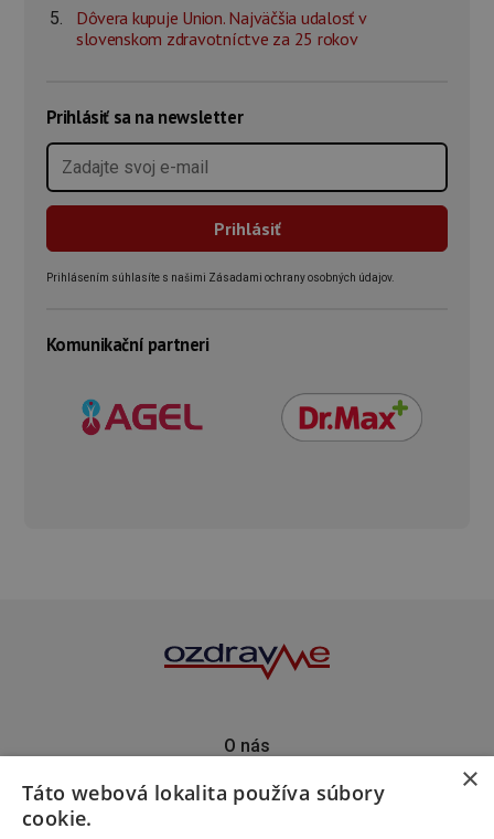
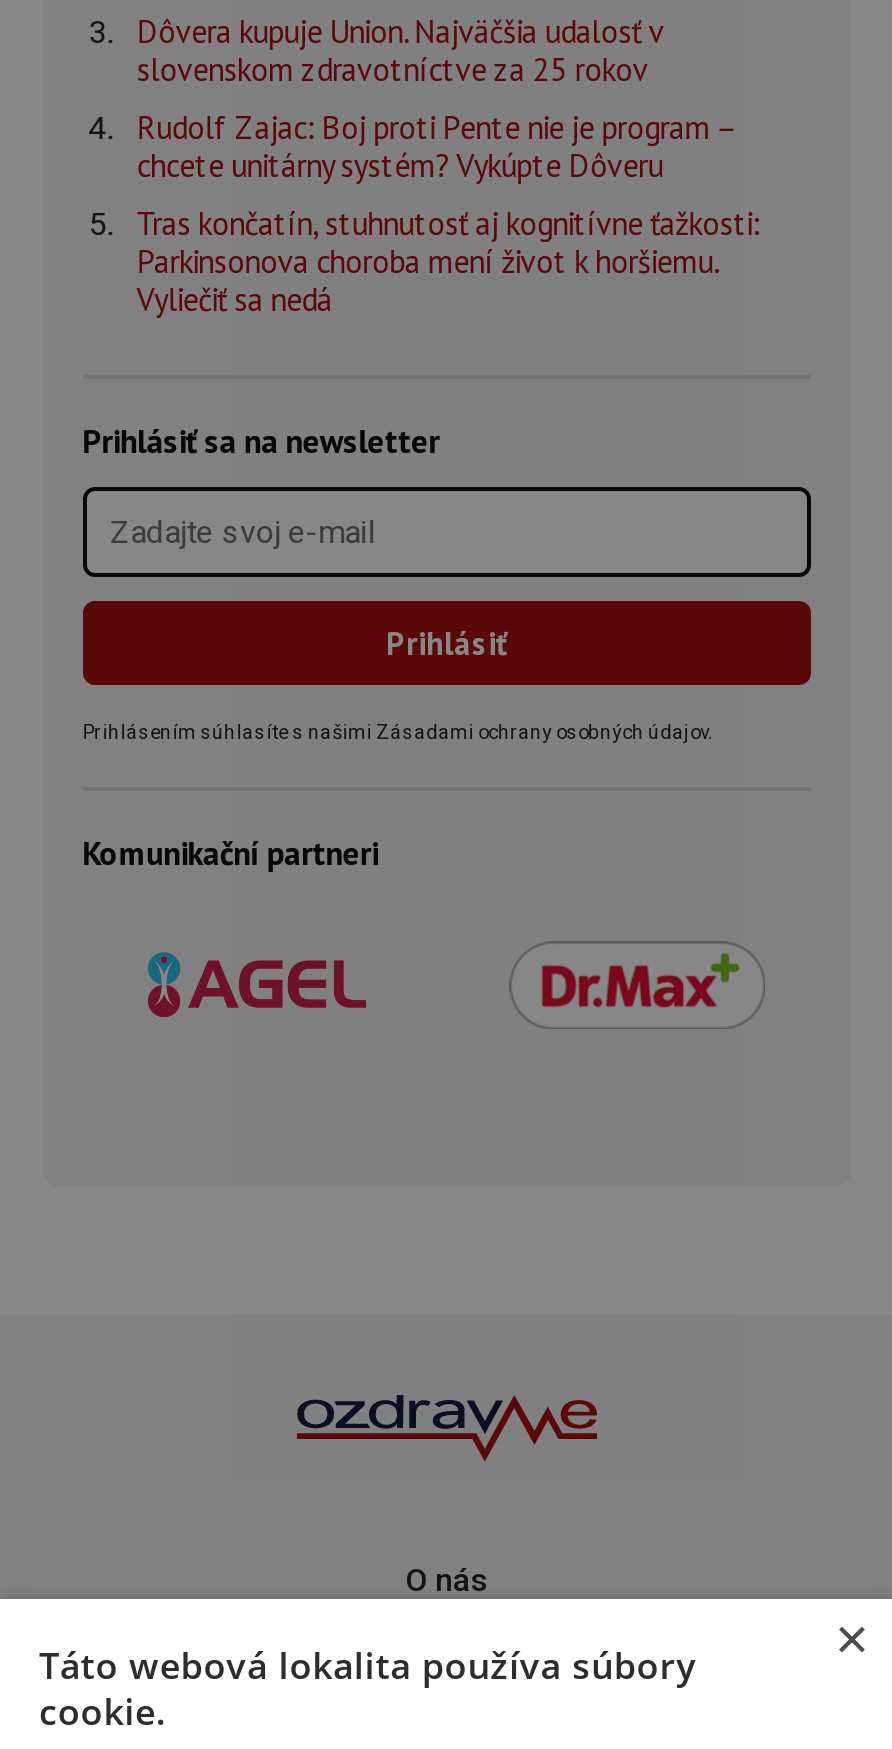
+ Rudolf Zajac: Boj proti Pente nie je program –
+ chcete unitárny systém? Vykúpte Dôveru
+ Tras končatín, stuhnutosť aj kognitívne ťažkosti:
+ Parkinsonova choroba mení život k horšiemu.
+ Vyliečiť sa nedá
